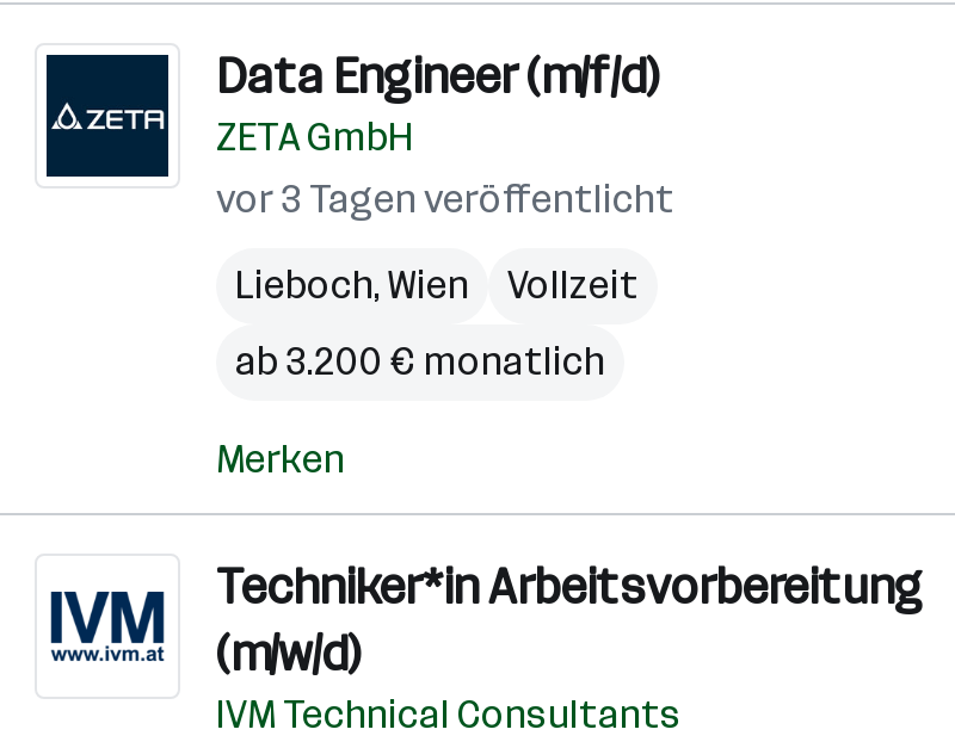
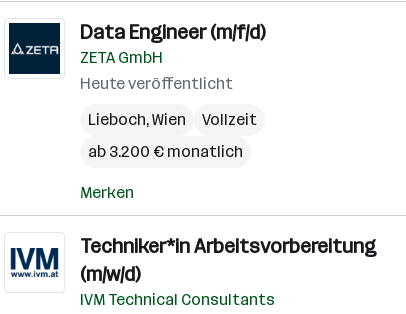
- vor 3 Tagen veröffentlicht
+ Heute veröffentlicht
